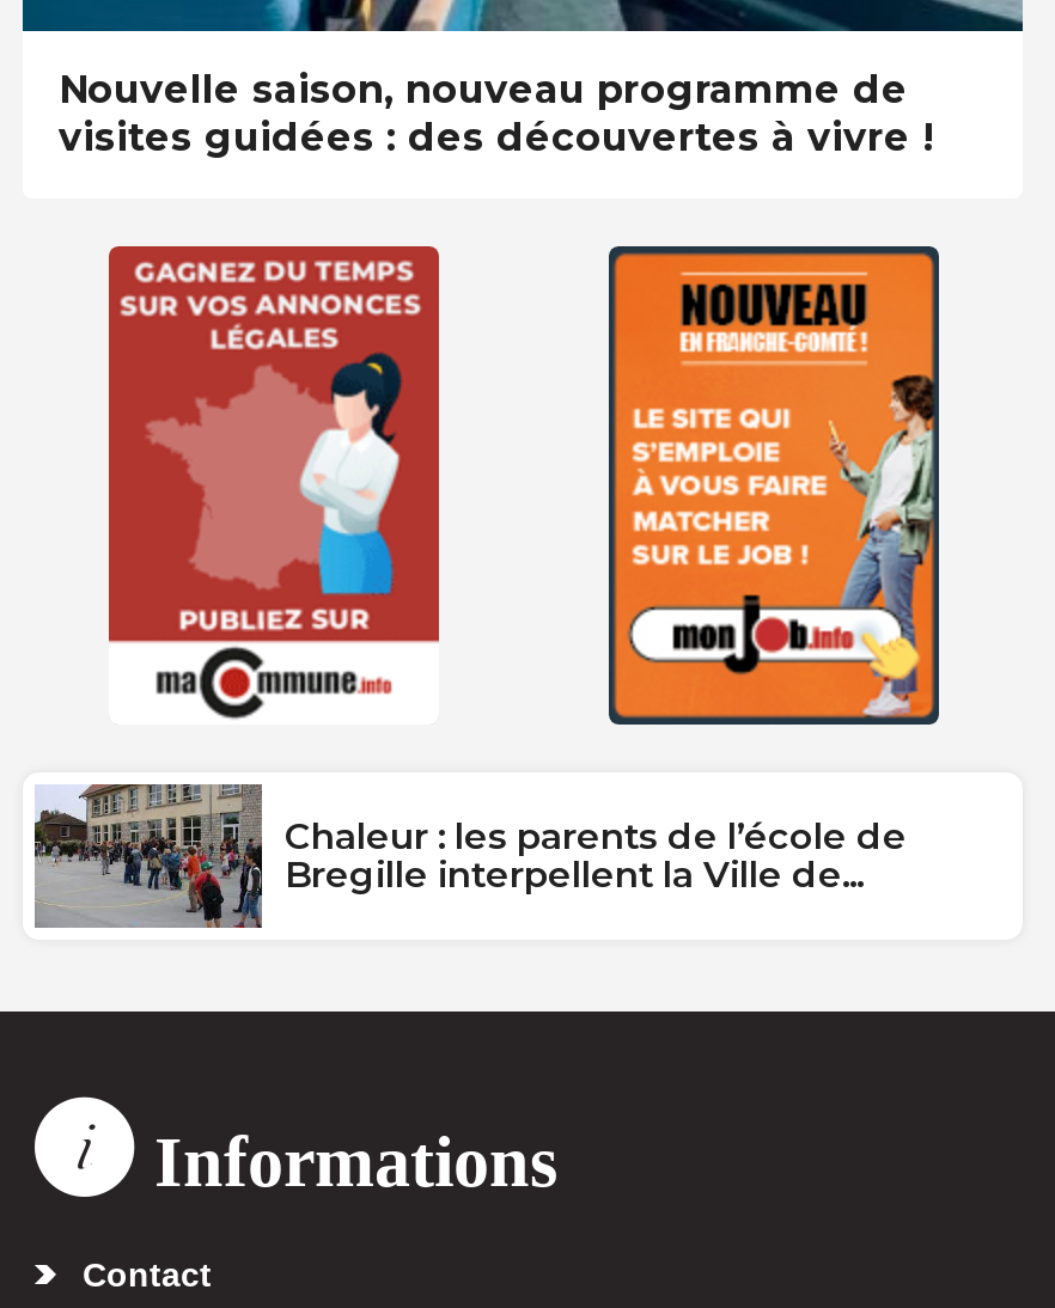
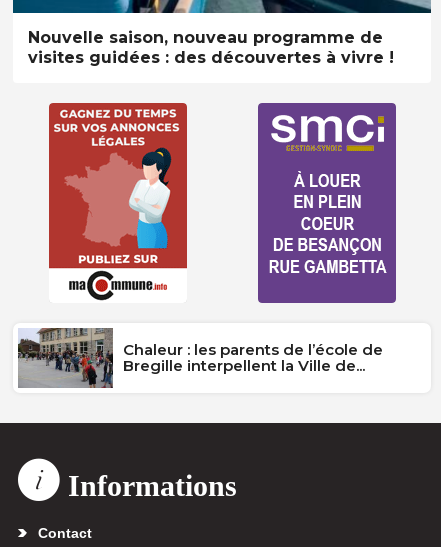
- [image]
+ [image]
